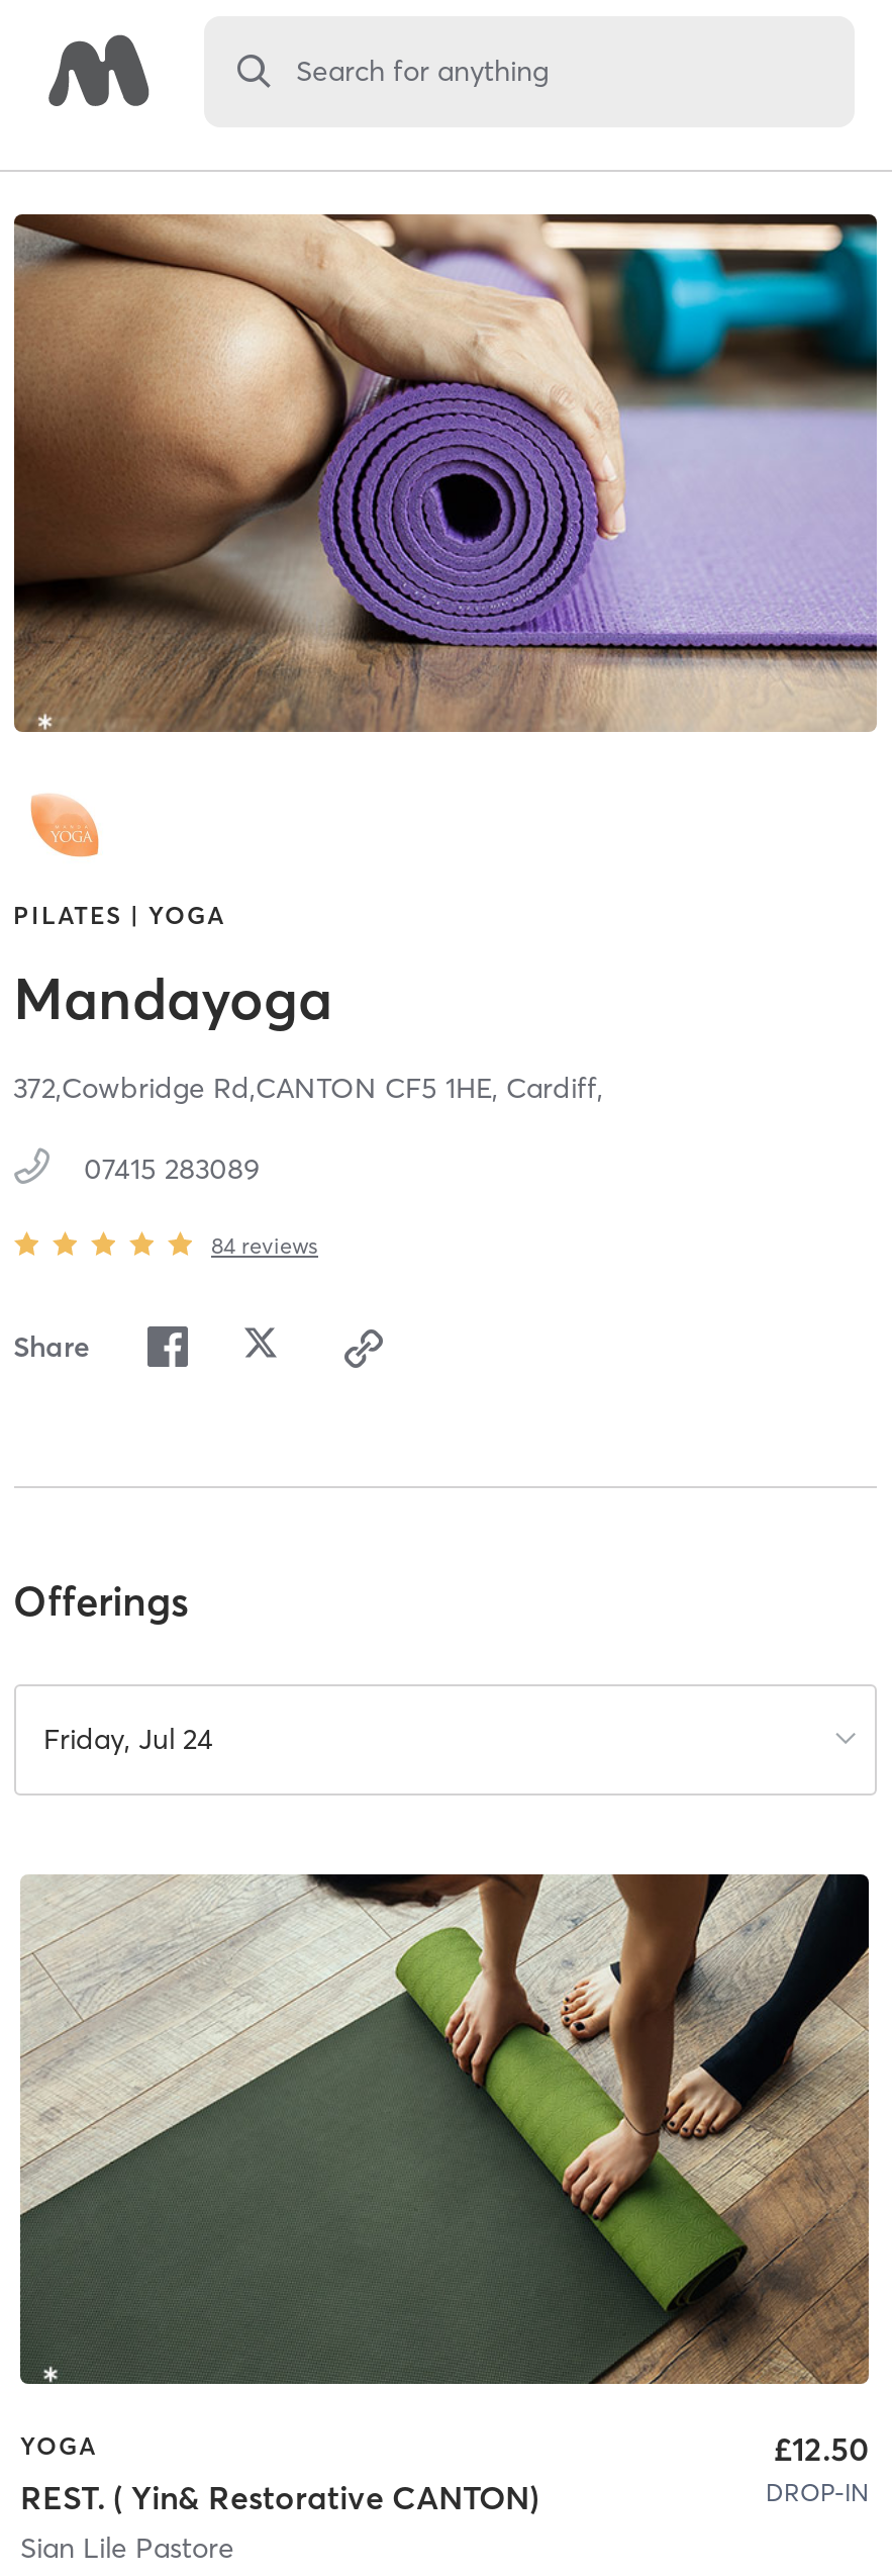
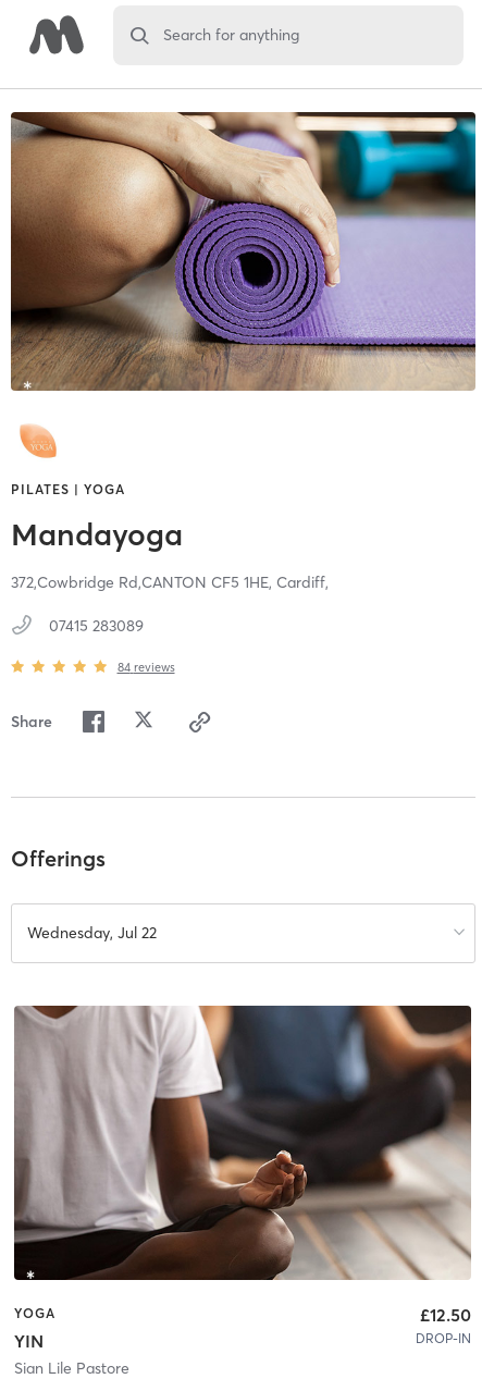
- Friday, Jul 24
+ Wednesday, Jul 22

- [image]
+ [image]

- REST. ( Yin& Restorative CANTON)
+ YIN
